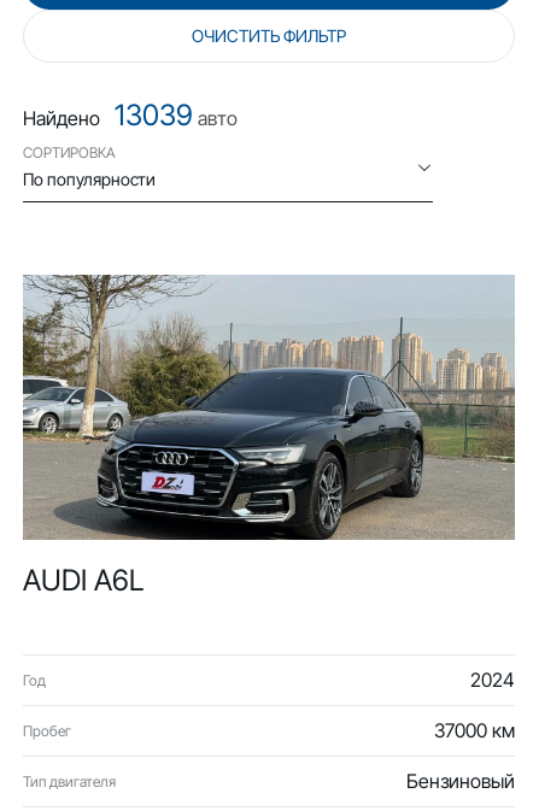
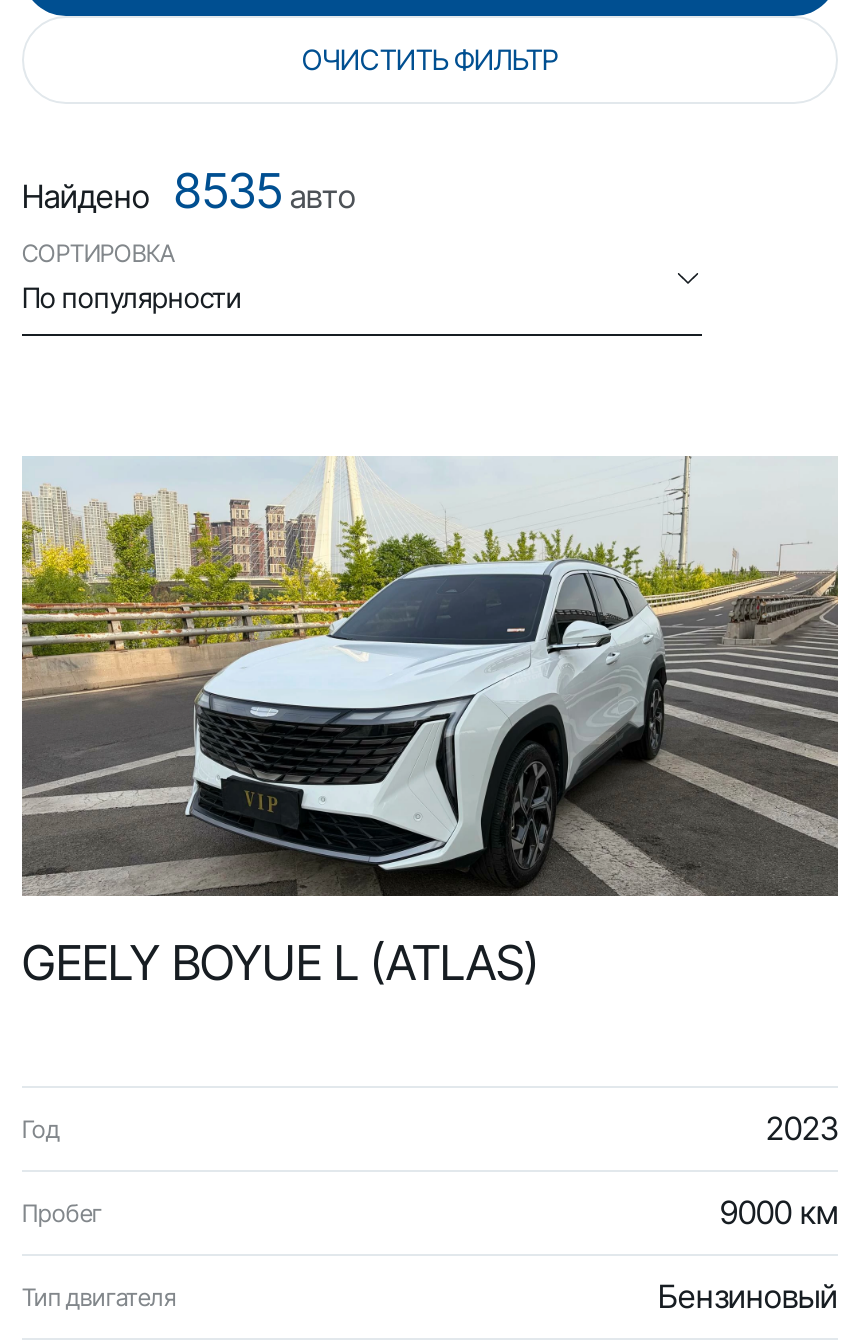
- Найдено 13039 авто
+ Найдено 8535 авто

- [image]
- AUDI A6L
+ [image]
+ GEELY BOYUE L (ATLAS)

- 2024
+ 2023

- 37000 км
+ 9000 км
